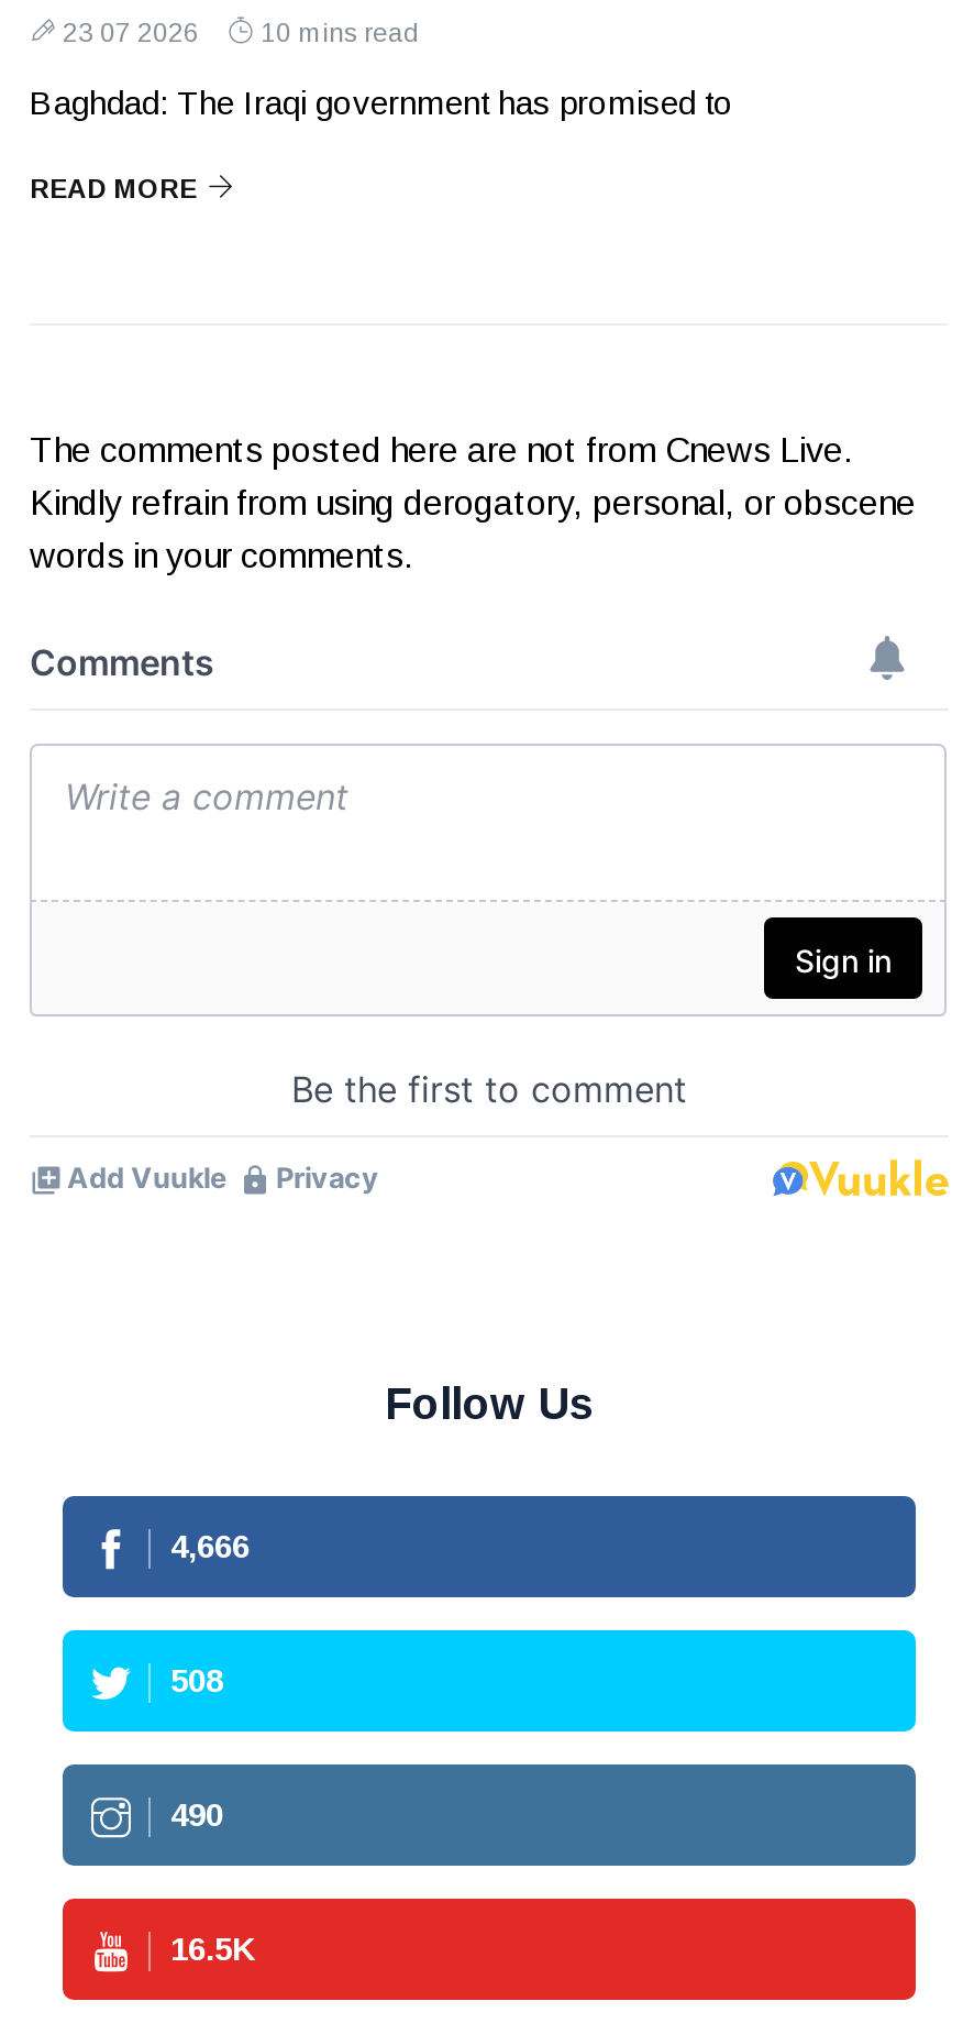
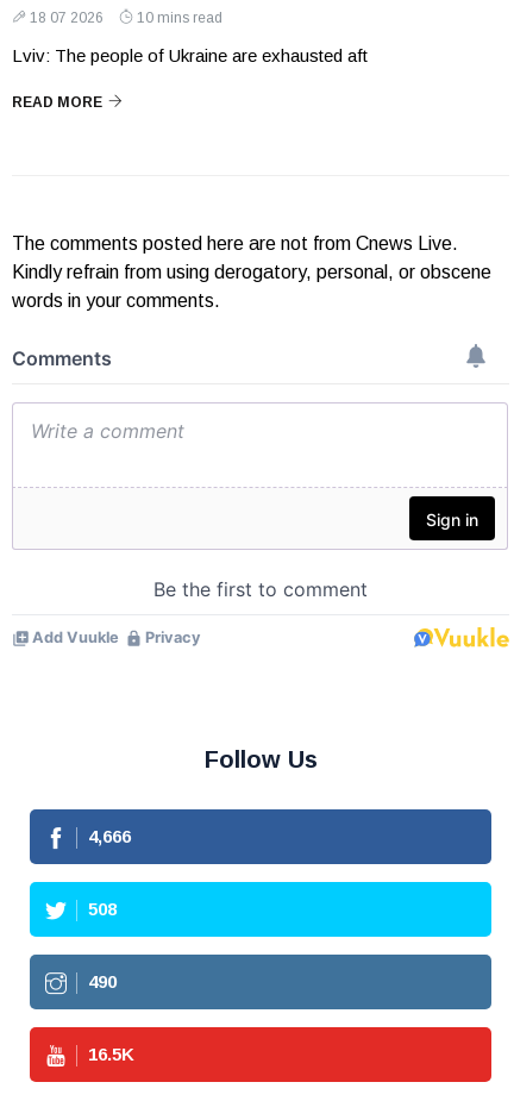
- 23 07 2026
+ 18 07 2026

- Baghdad: The Iraqi government has promised to
+ Lviv: The people of Ukraine are exhausted aft
